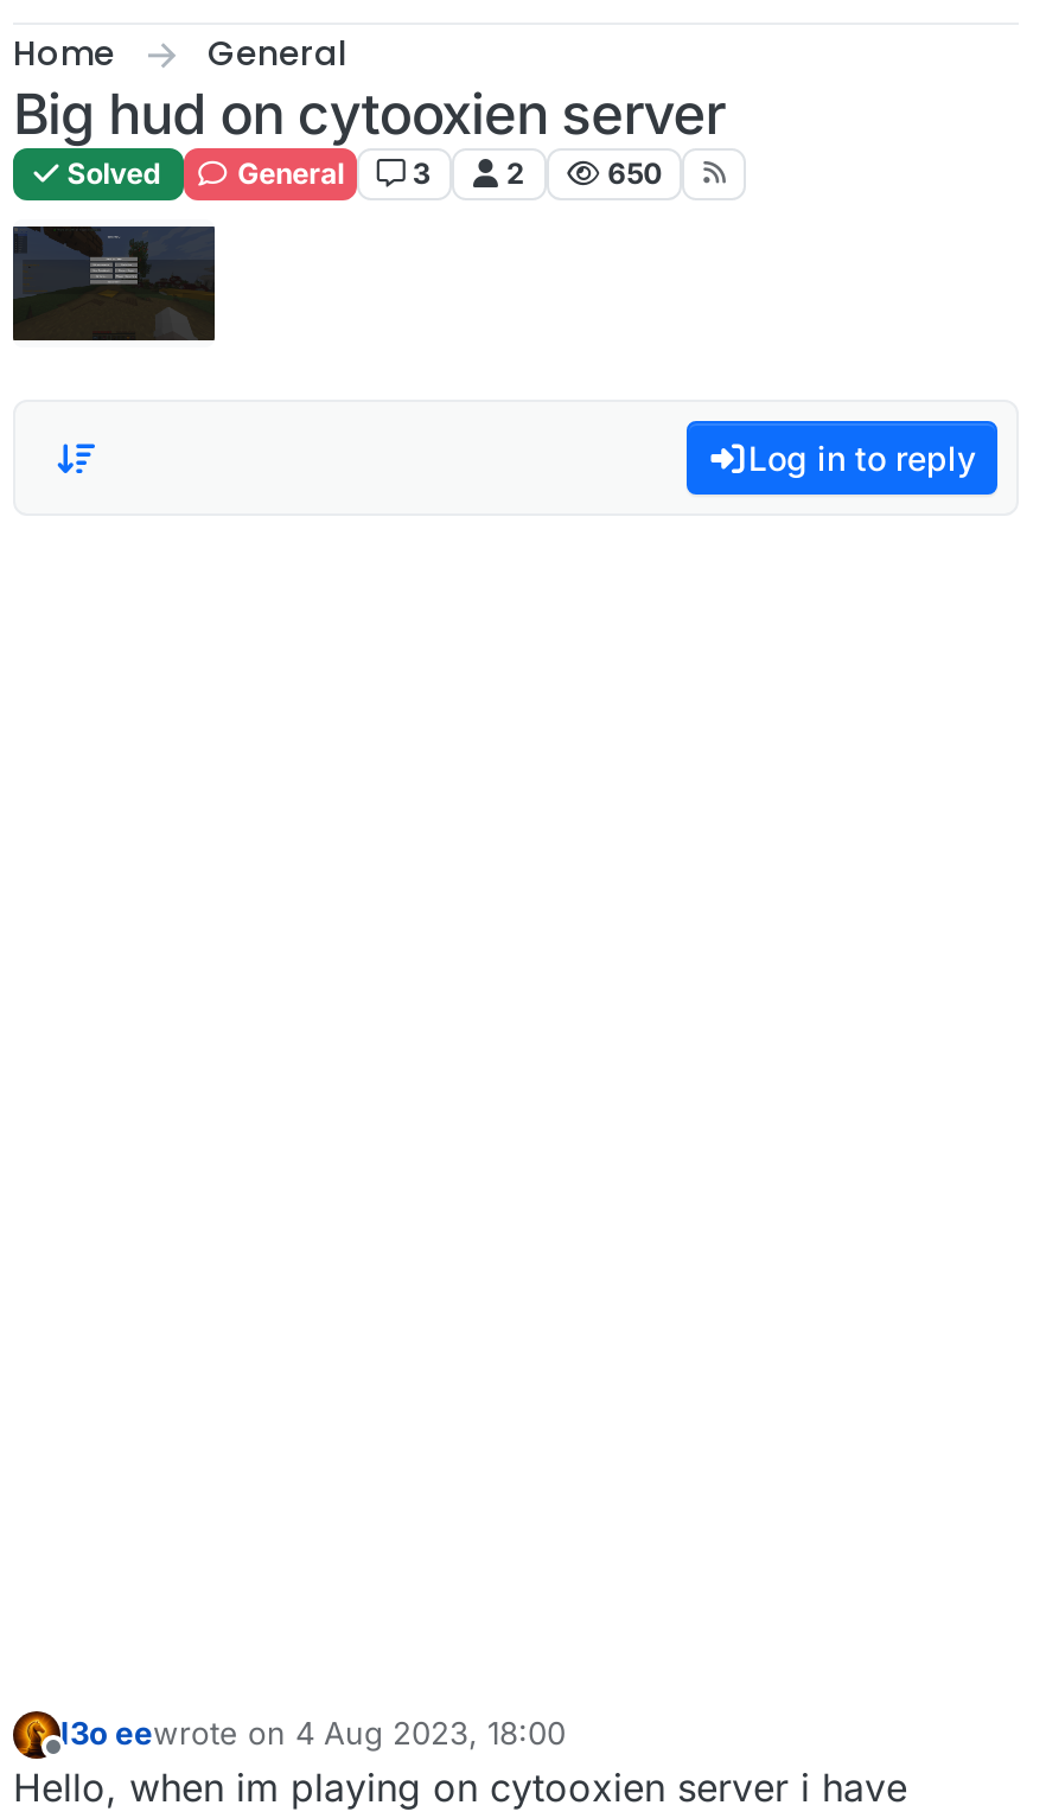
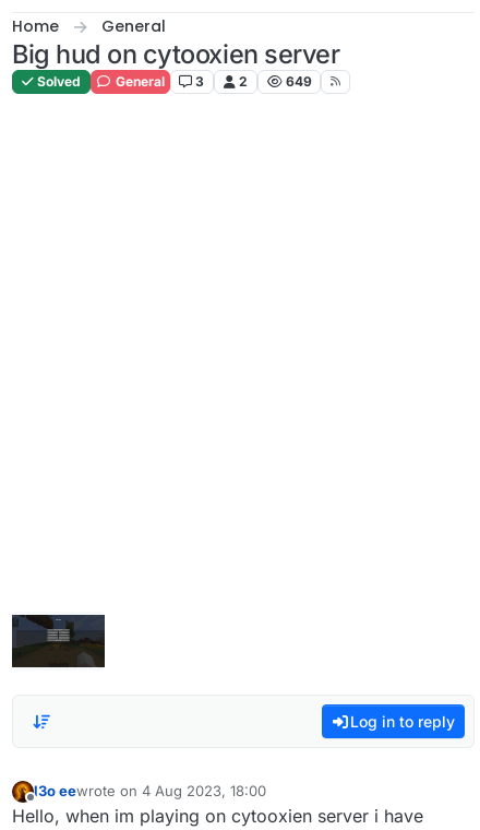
- 650
+ 649

moved down: [image]

moved down: Log in to reply
